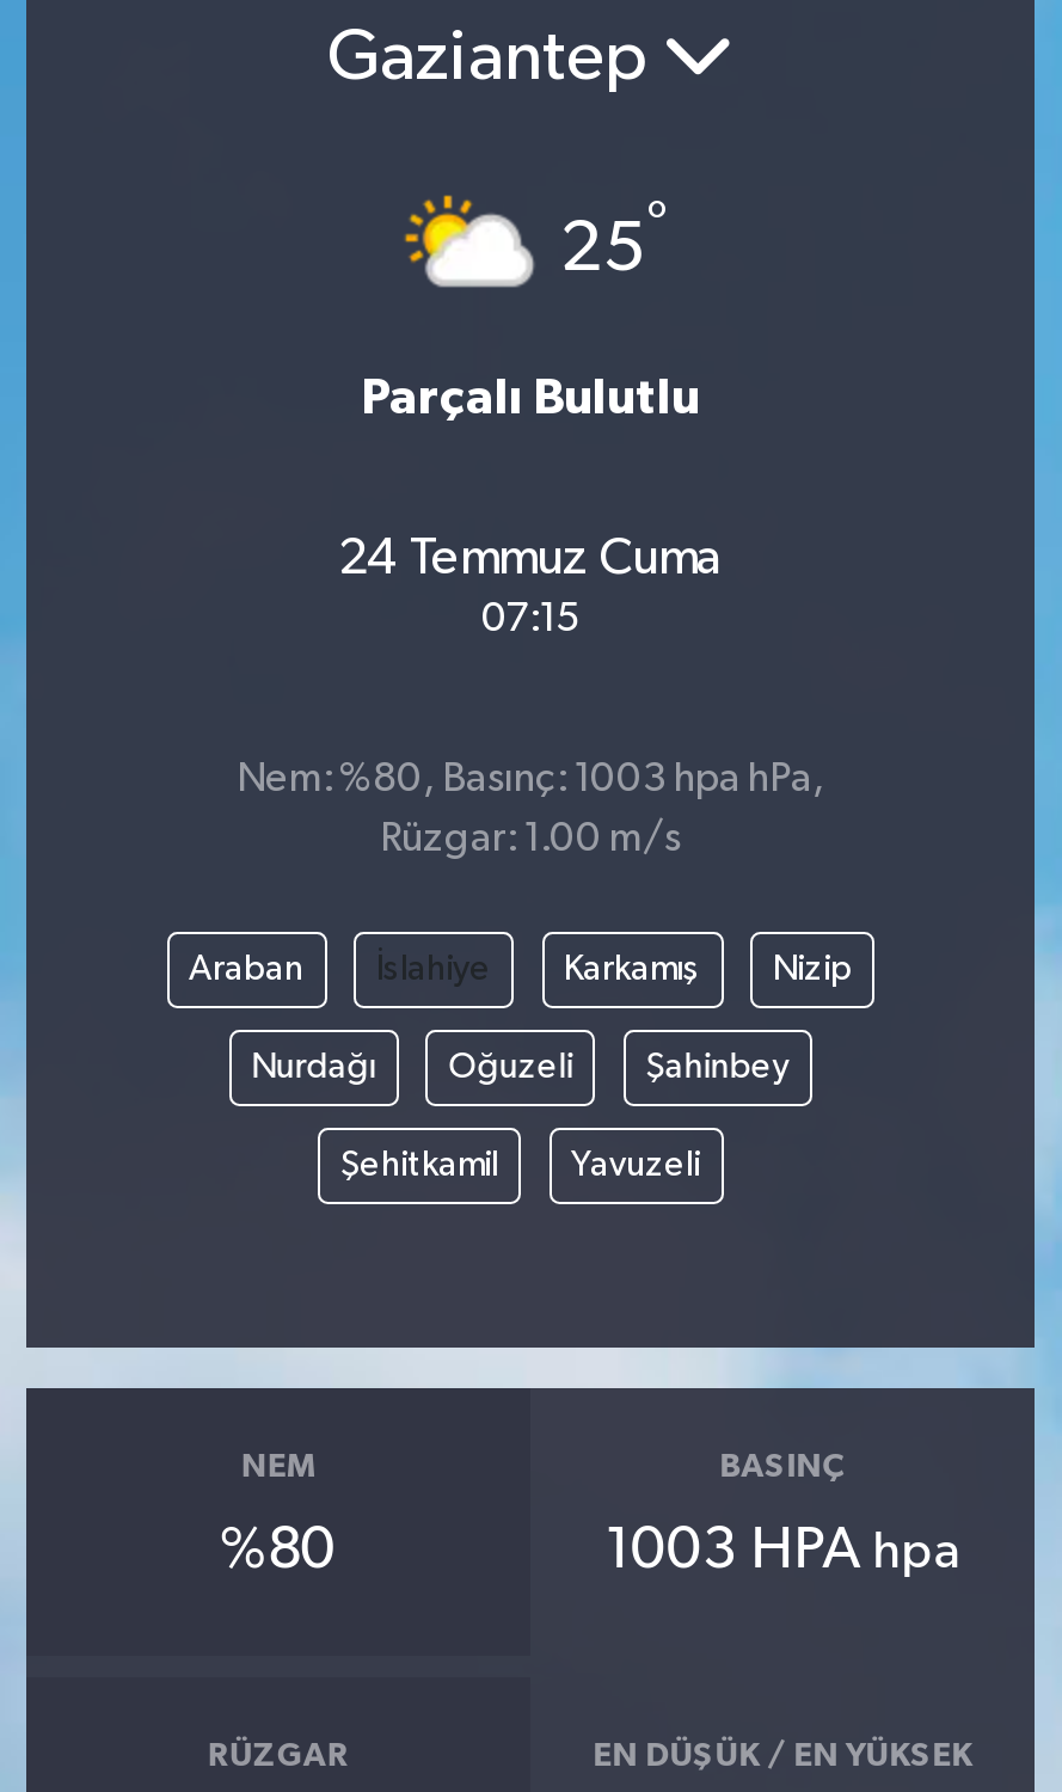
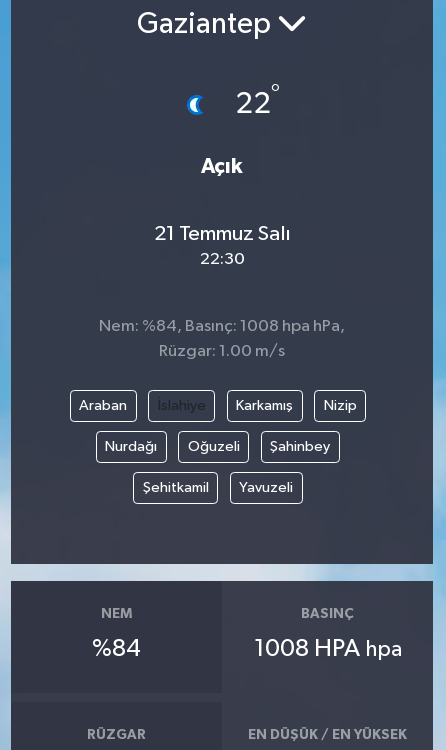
- [image]
- 25°
+ [image]
+ 22°

- Parçalı Bulutlu
+ Açık

- 24 Temmuz Cuma
- 07:15
+ 21 Temmuz Salı
+ 22:30

- Nem: %80, Basınç: 1003 hpa hPa,
+ Nem: %84, Basınç: 1008 hpa hPa,

- %80
+ %84

- 1003 HPA hpa
+ 1008 HPA hpa
